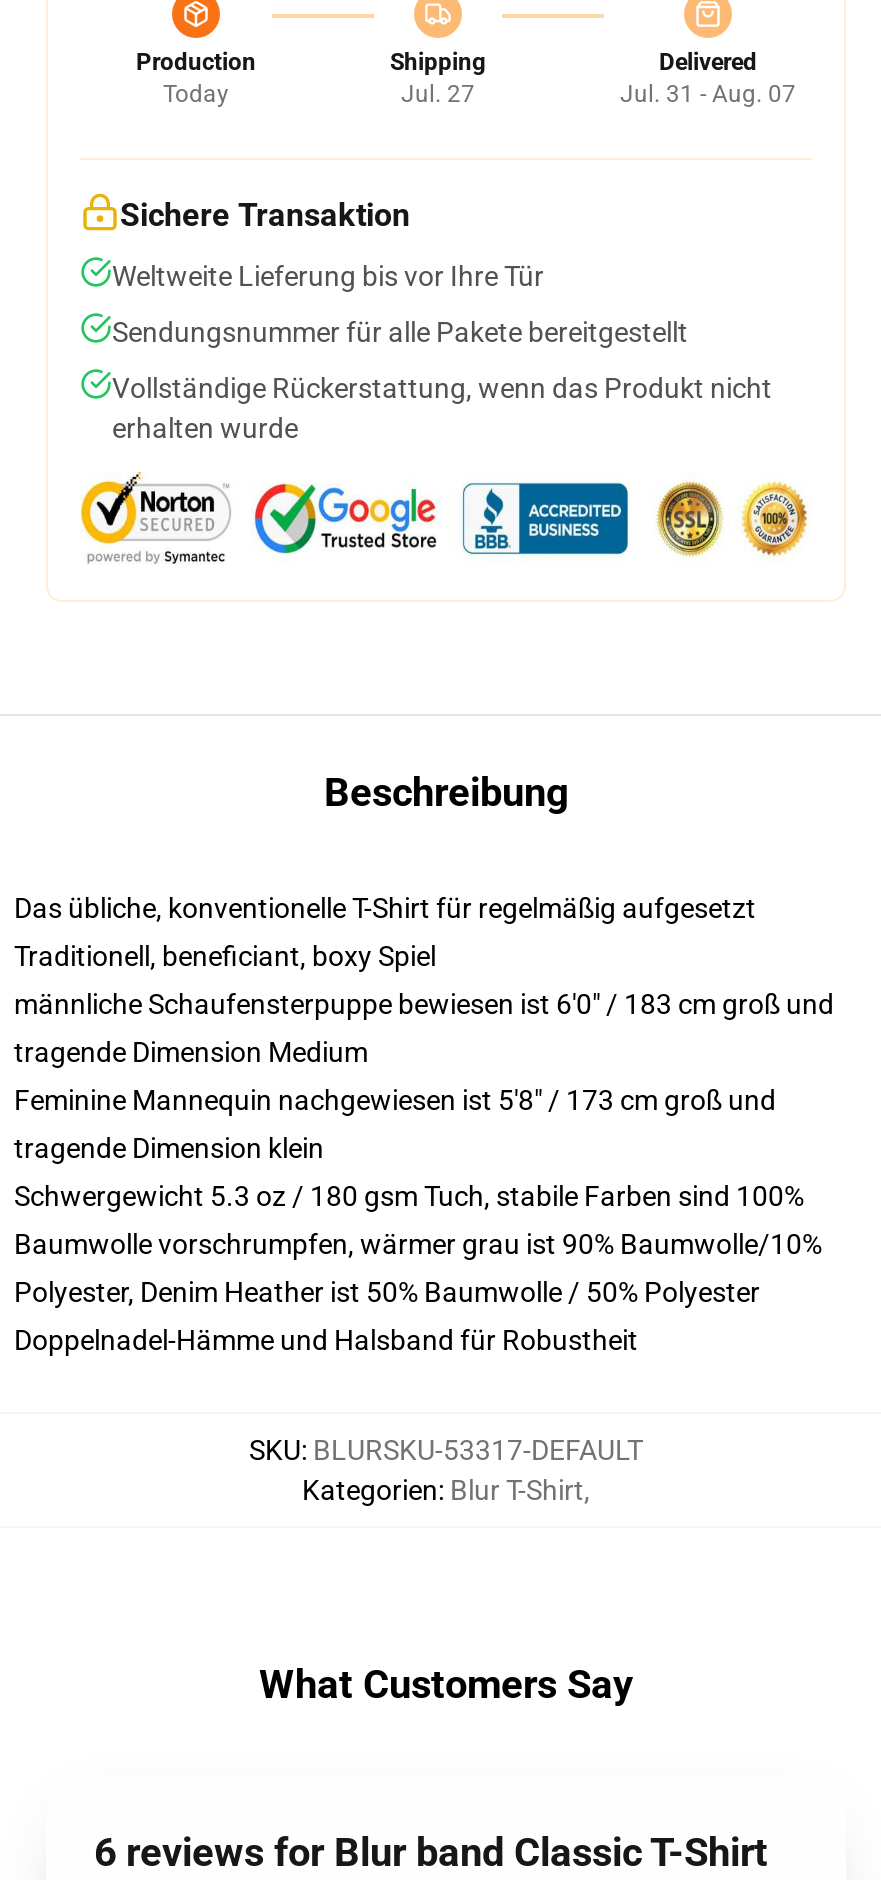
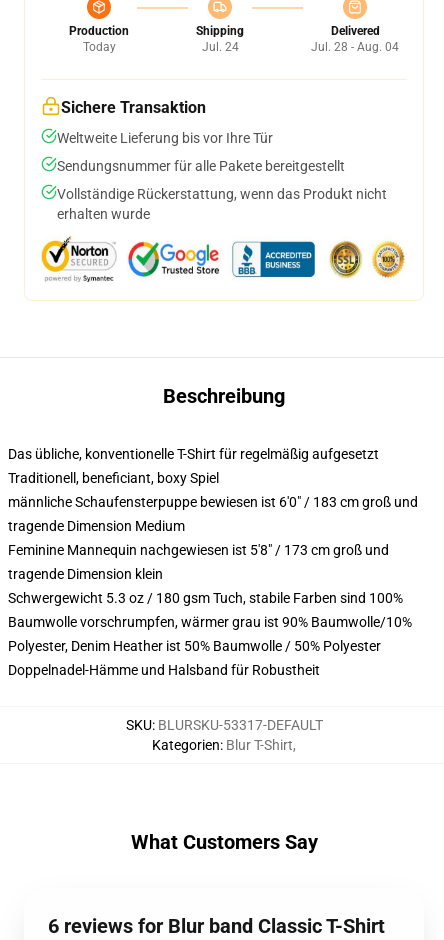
- Jul. 27
+ Jul. 24

- Jul. 31 - Aug. 07
+ Jul. 28 - Aug. 04
